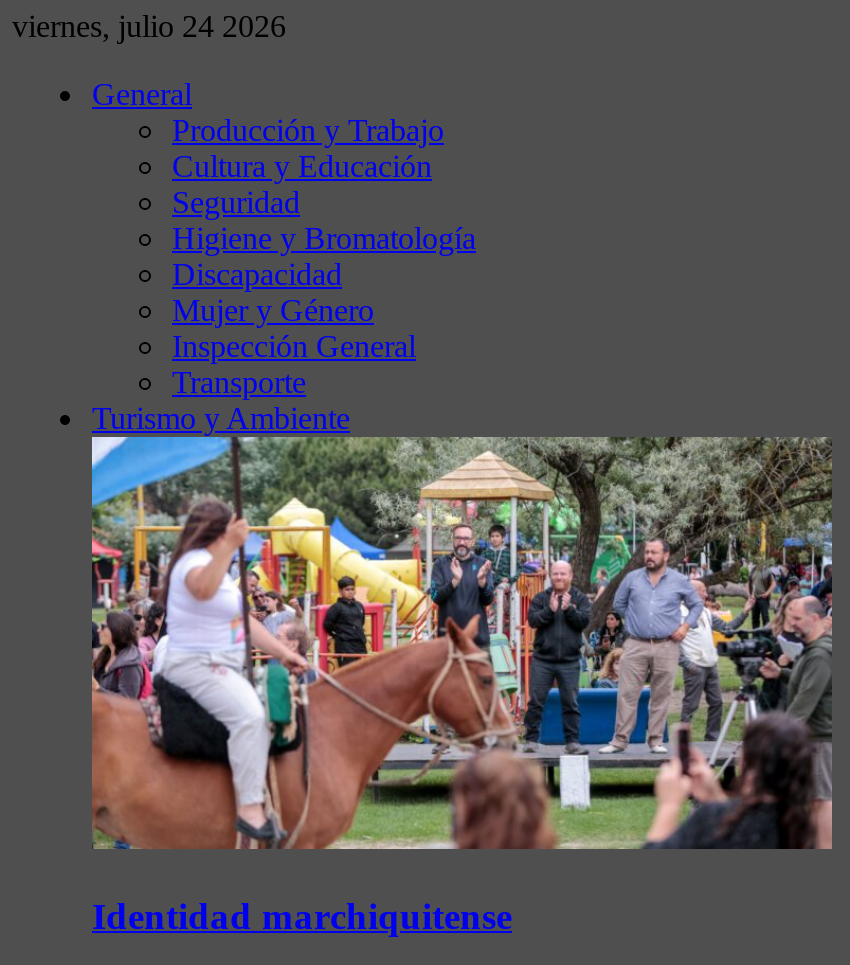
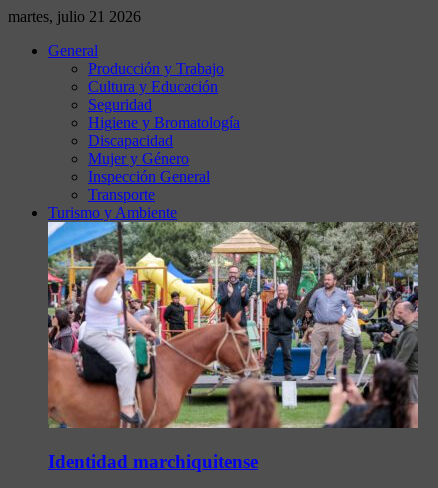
- viernes, julio 24 2026
+ martes, julio 21 2026
